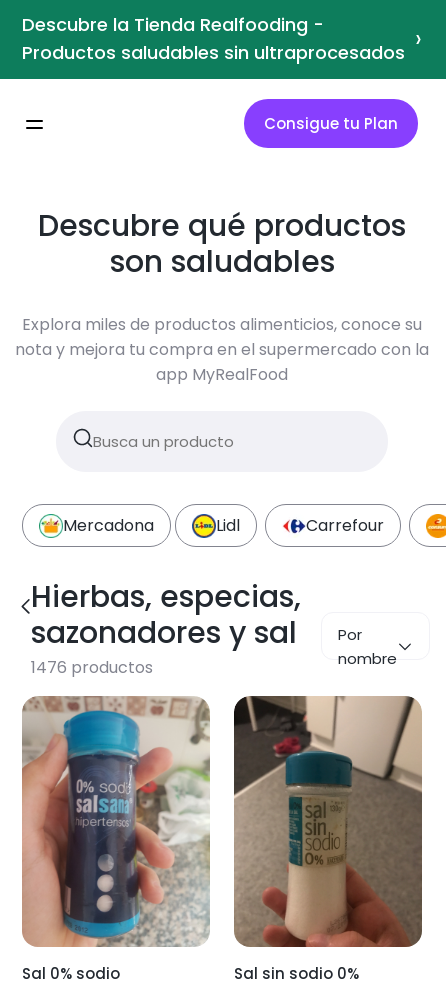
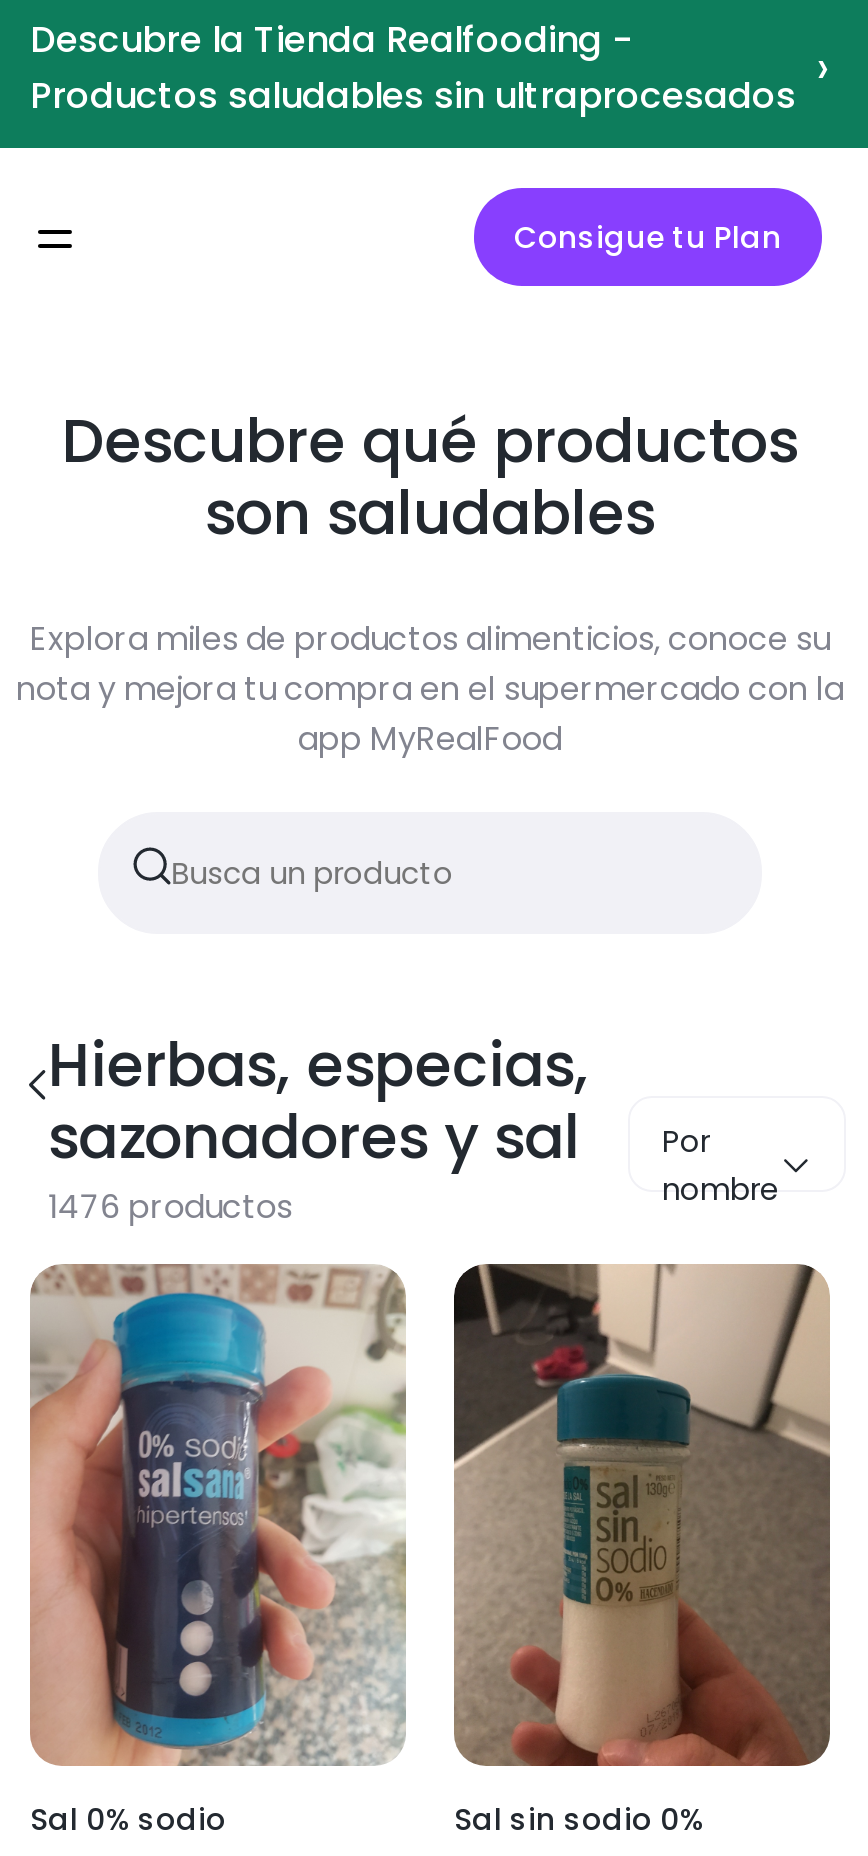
- [image]
- Mercadona
- Lidl
- Carrefour
